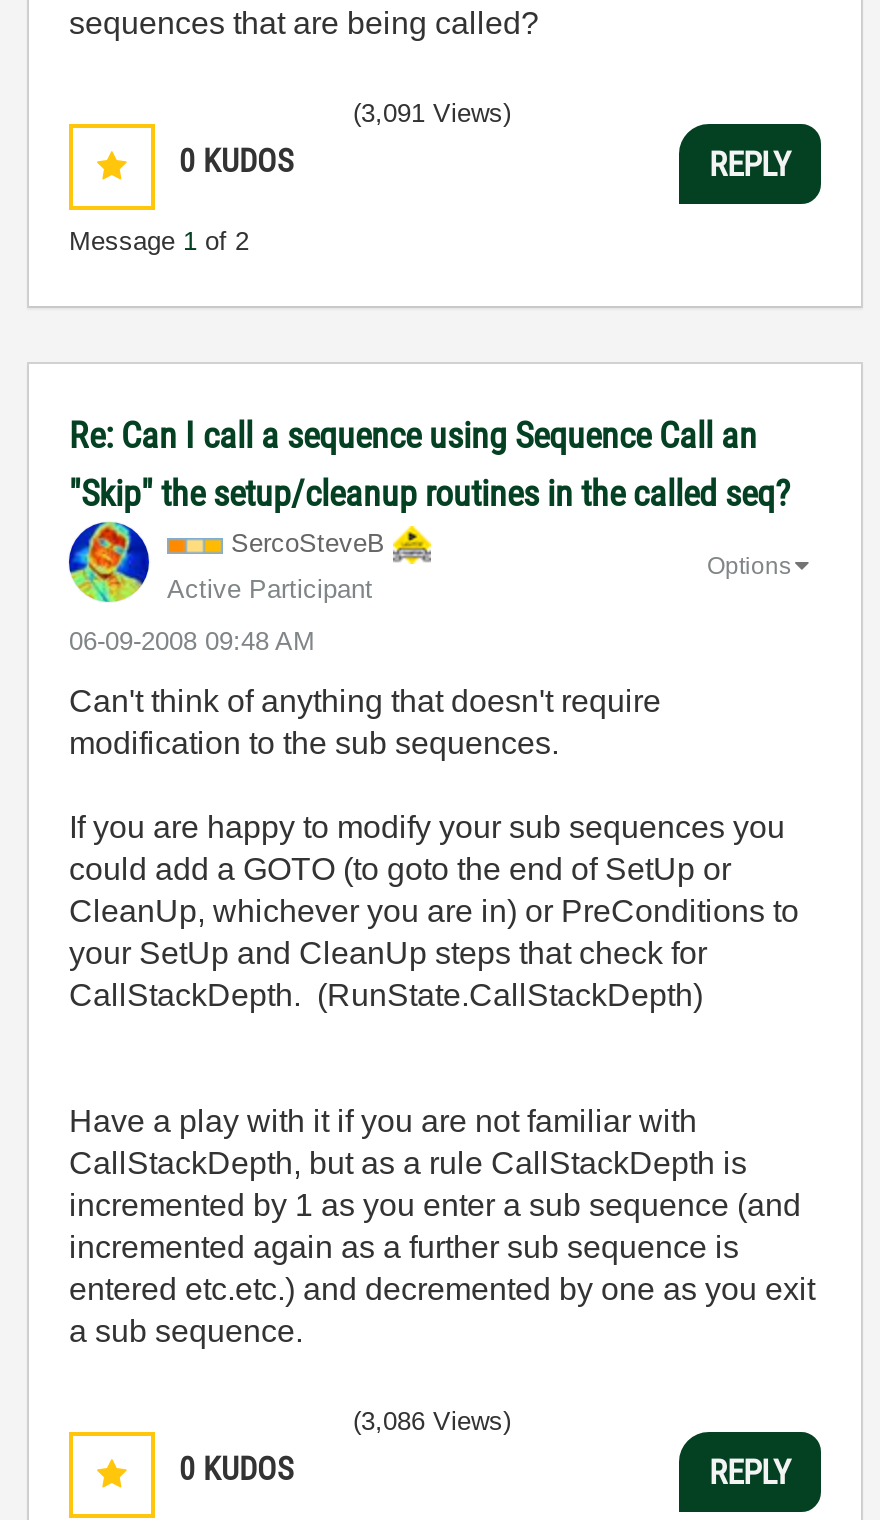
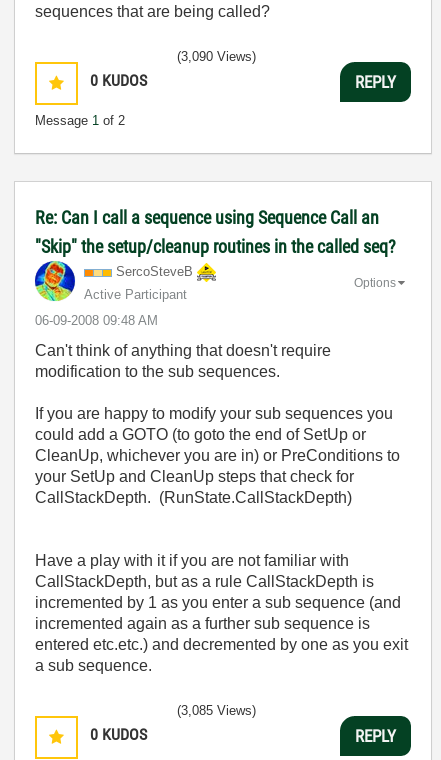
- (3,091 Views)
+ (3,090 Views)

- (3,086 Views)
+ (3,085 Views)
